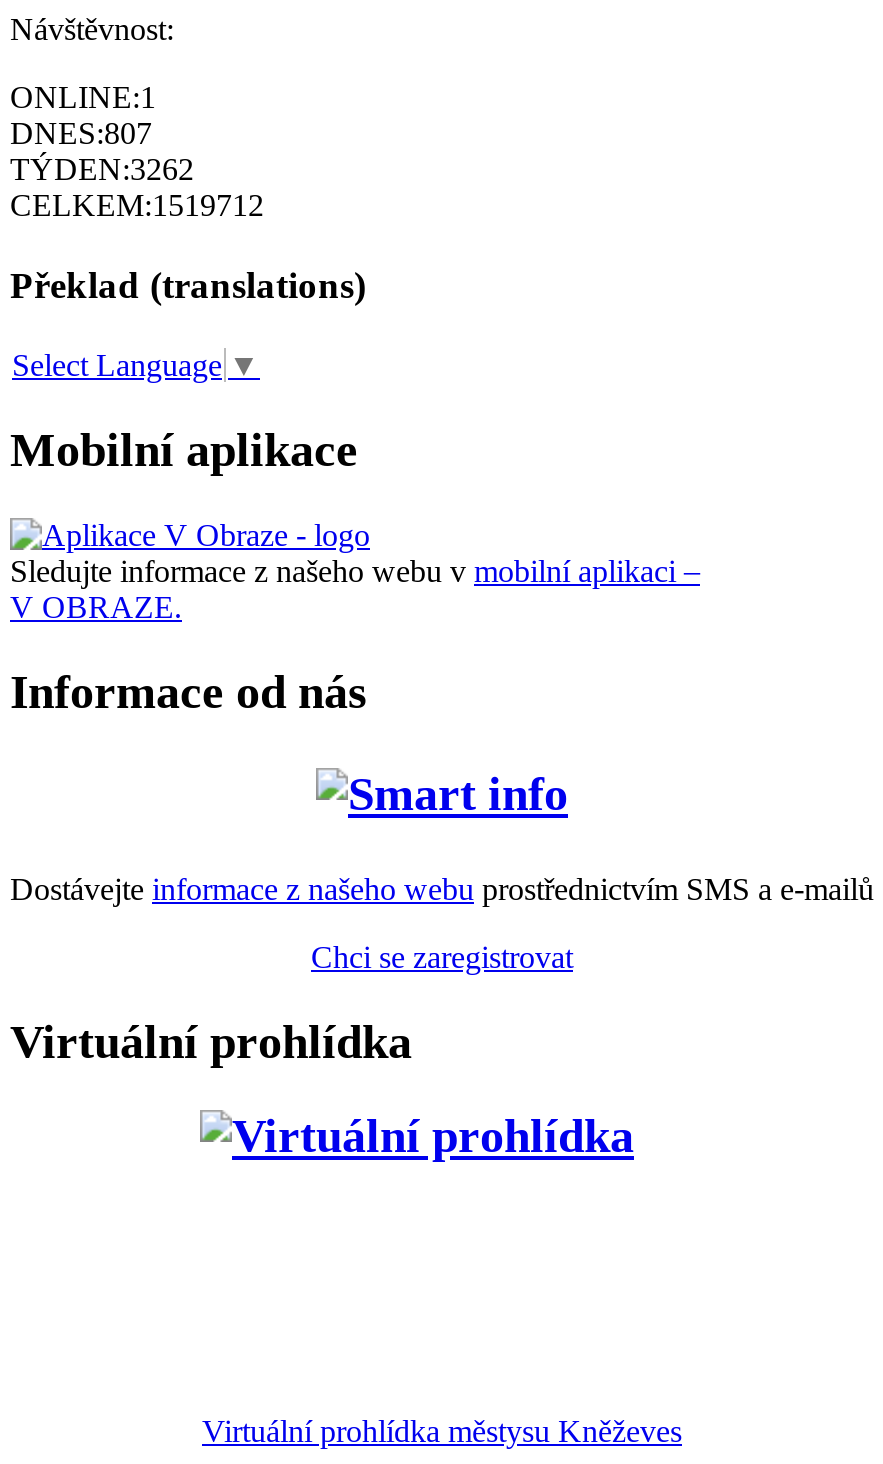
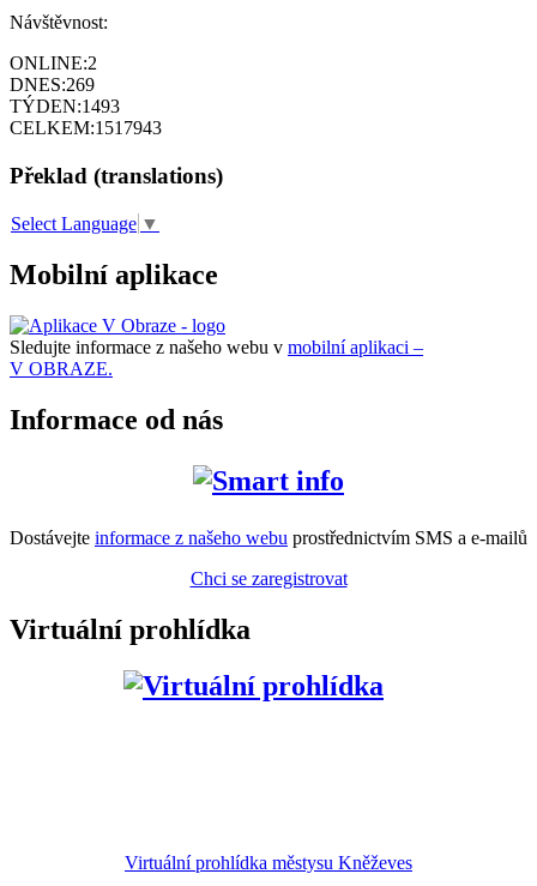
- ONLINE:1
+ ONLINE:2

- DNES:807
+ DNES:269

- TÝDEN:3262
+ TÝDEN:1493

- CELKEM:1519712
+ CELKEM:1517943
